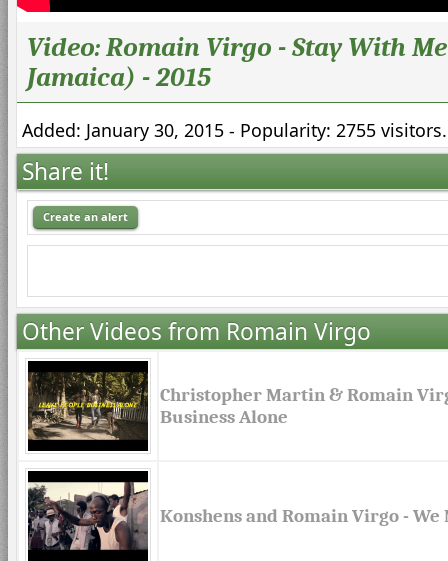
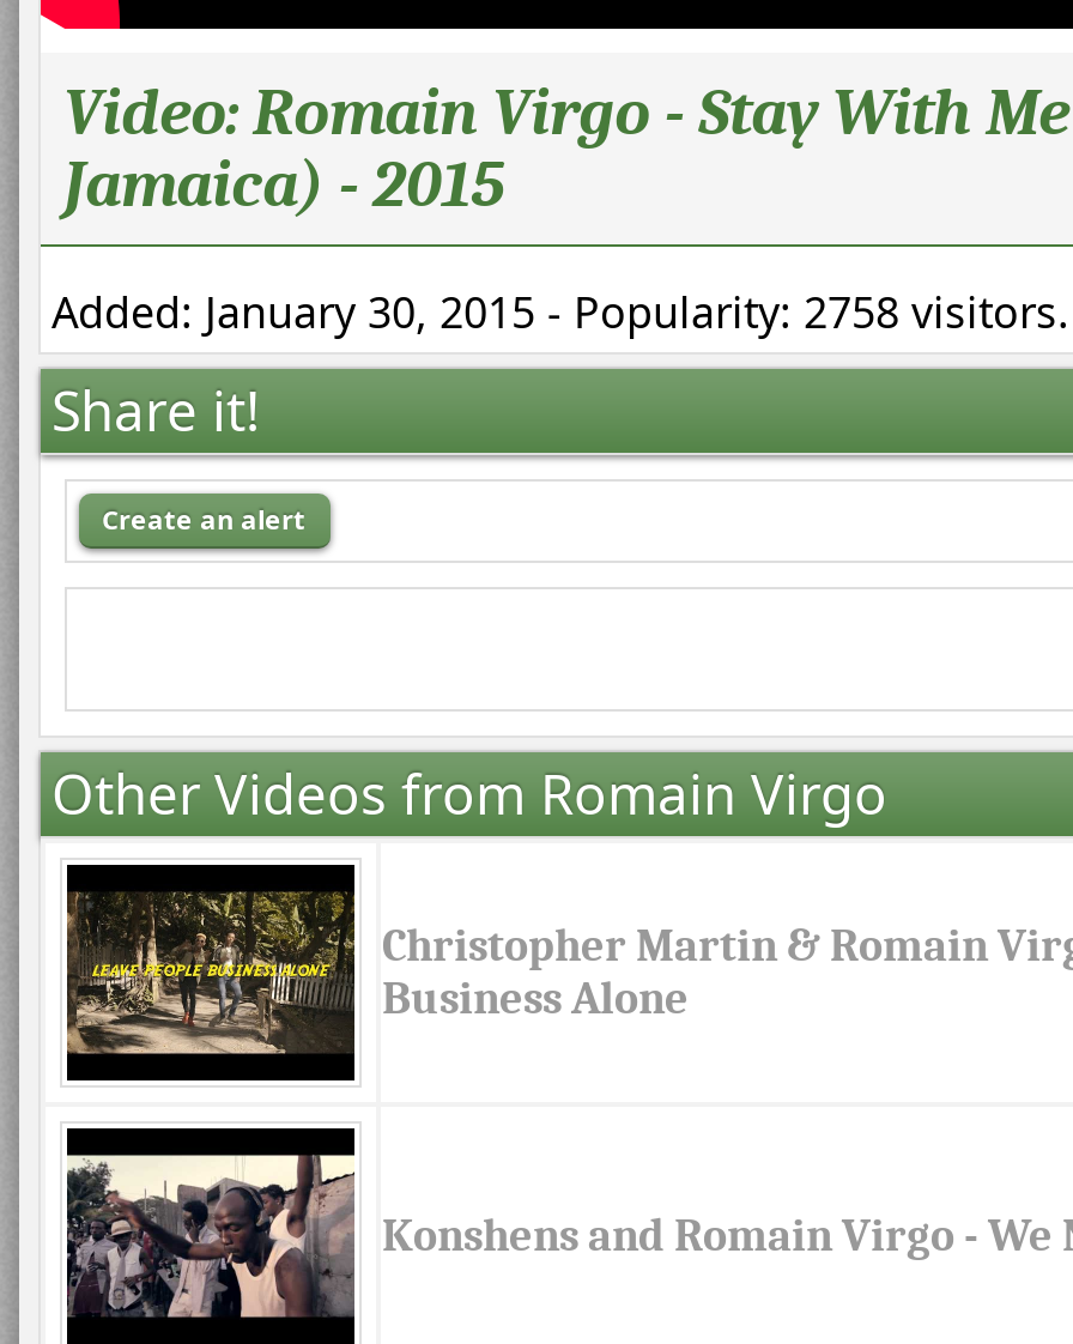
- Added: January 30, 2015 - Popularity: 2755 visitors.
+ Added: January 30, 2015 - Popularity: 2758 visitors.
